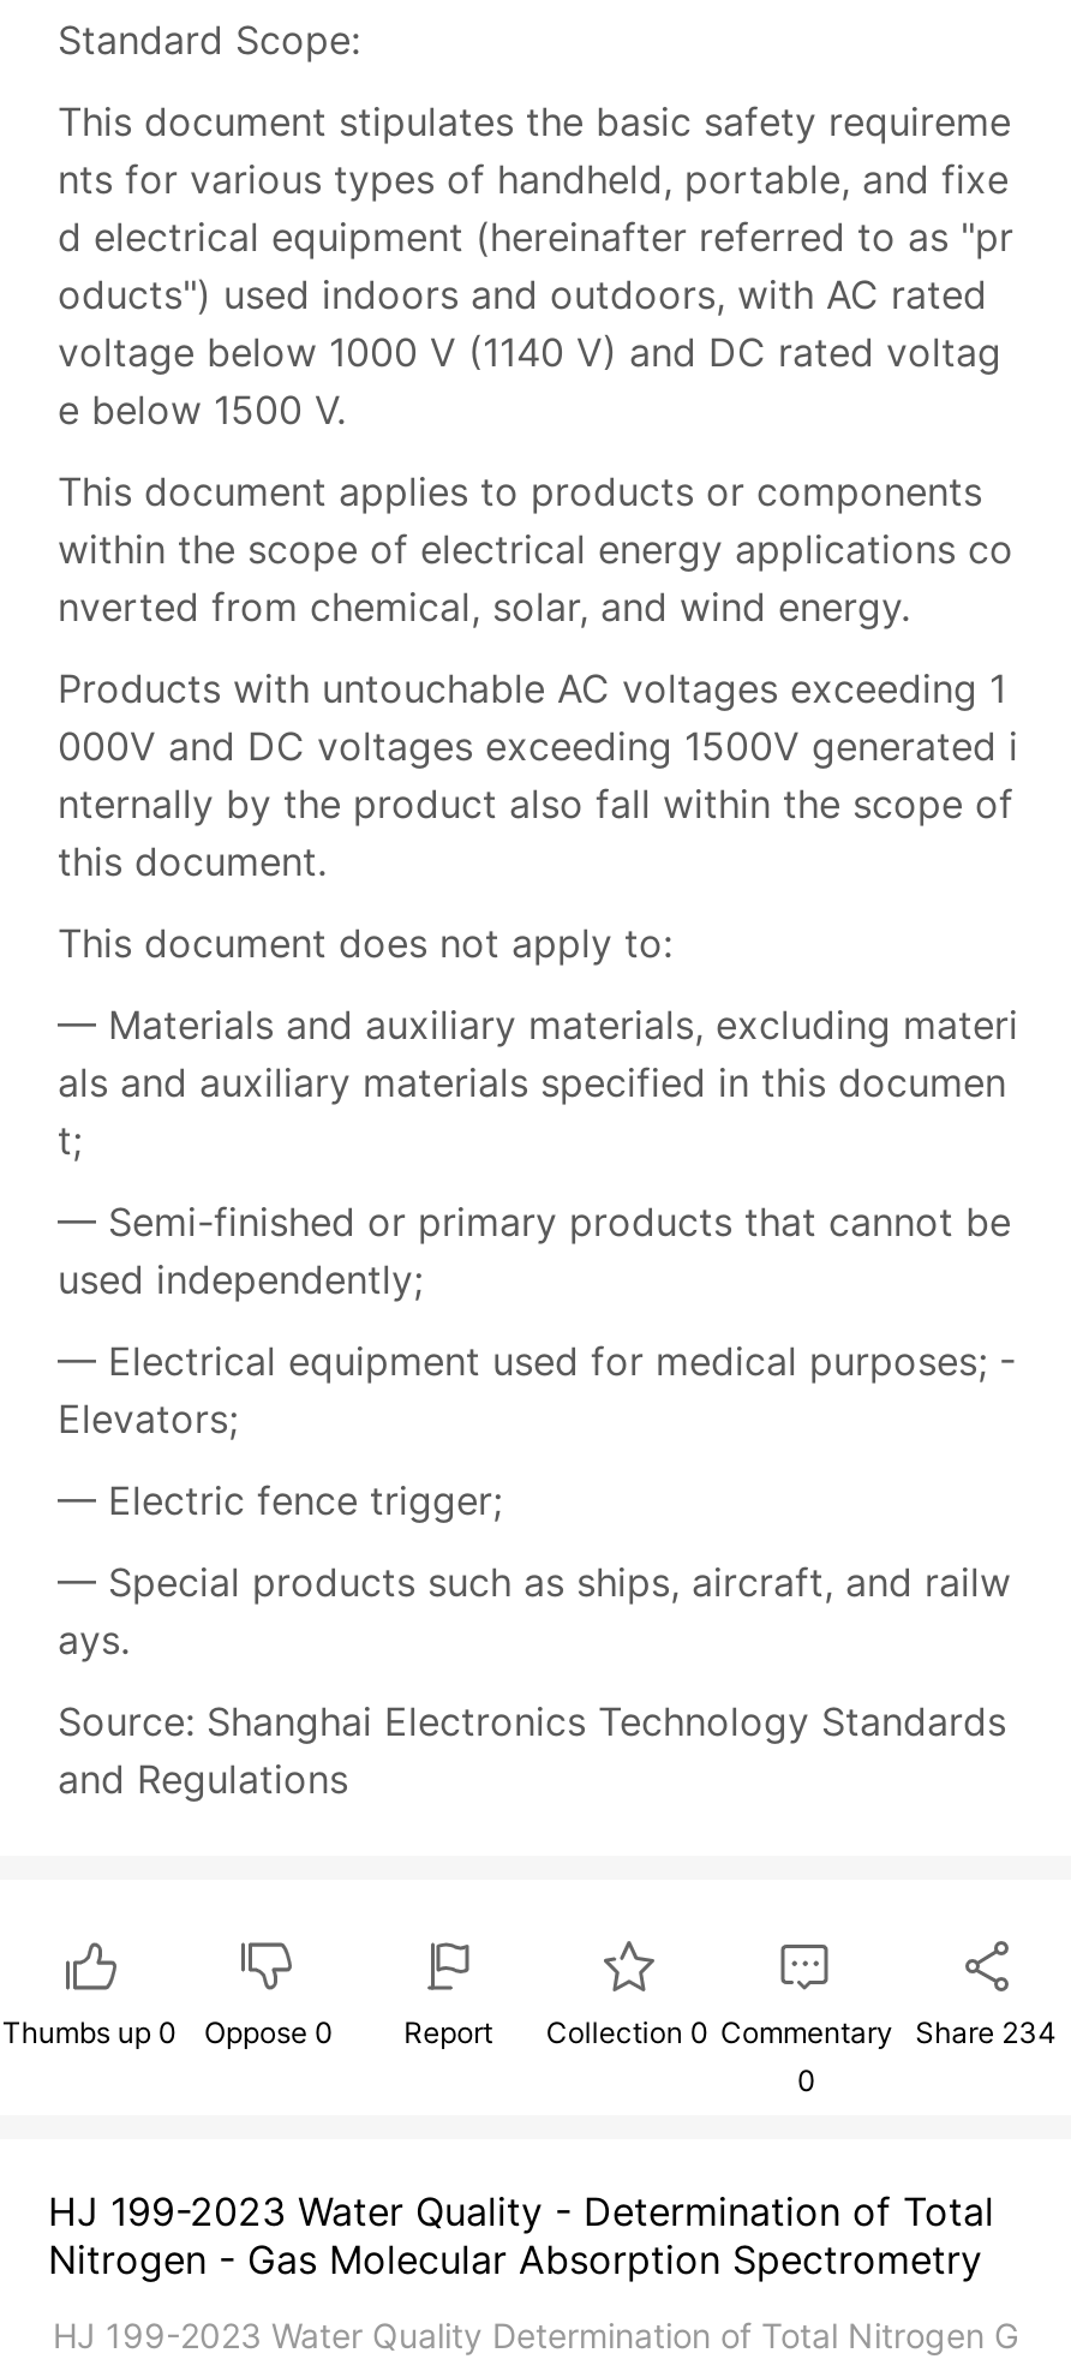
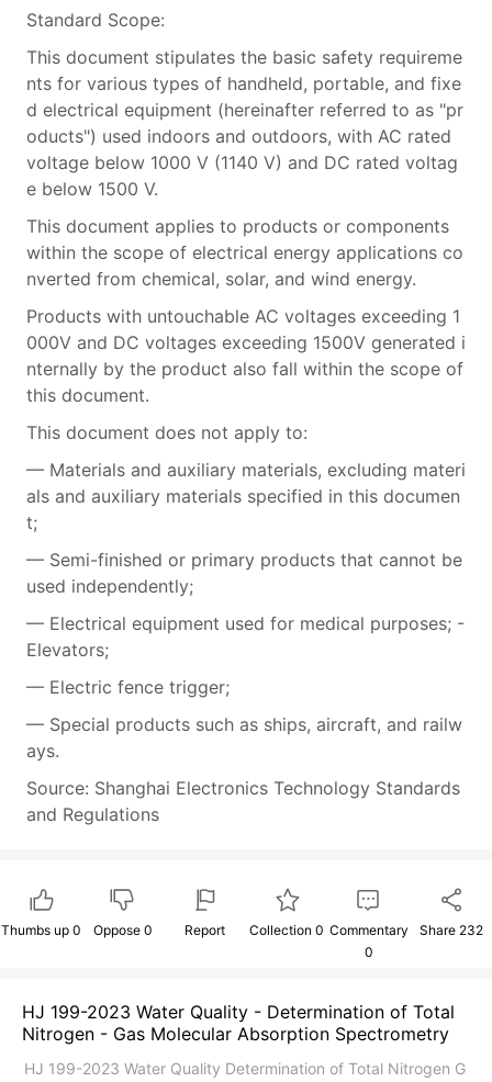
- Thumbs up 0 Oppose 0 Report Collection 0 Commentary Share 234
+ Thumbs up 0 Oppose 0 Report Collection 0 Commentary Share 232
